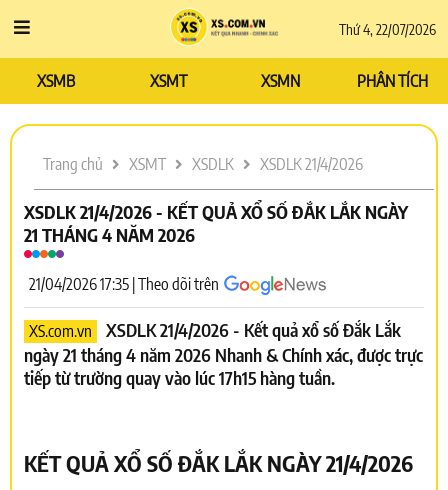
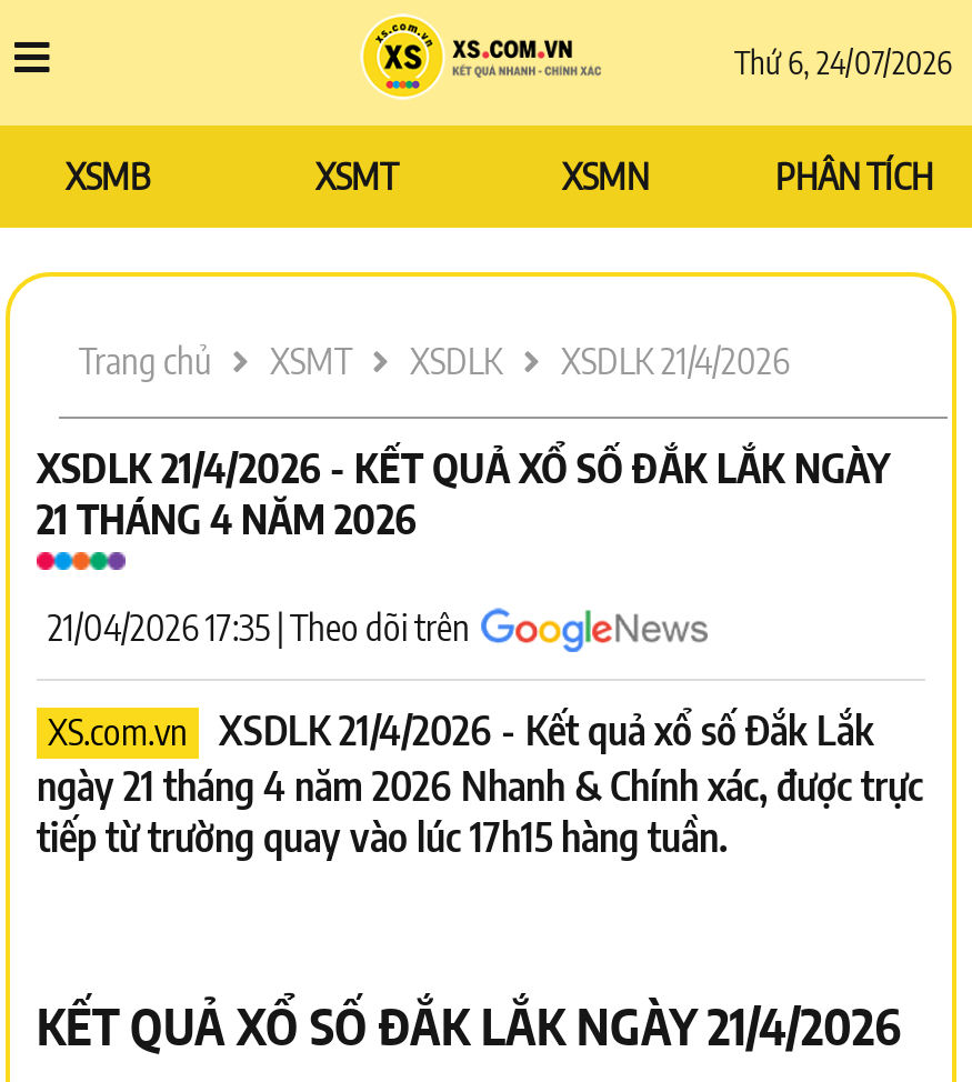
- Thứ 4, 22/07/2026
+ Thứ 6, 24/07/2026
